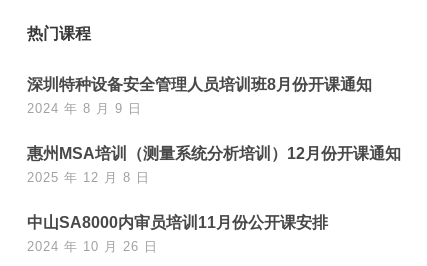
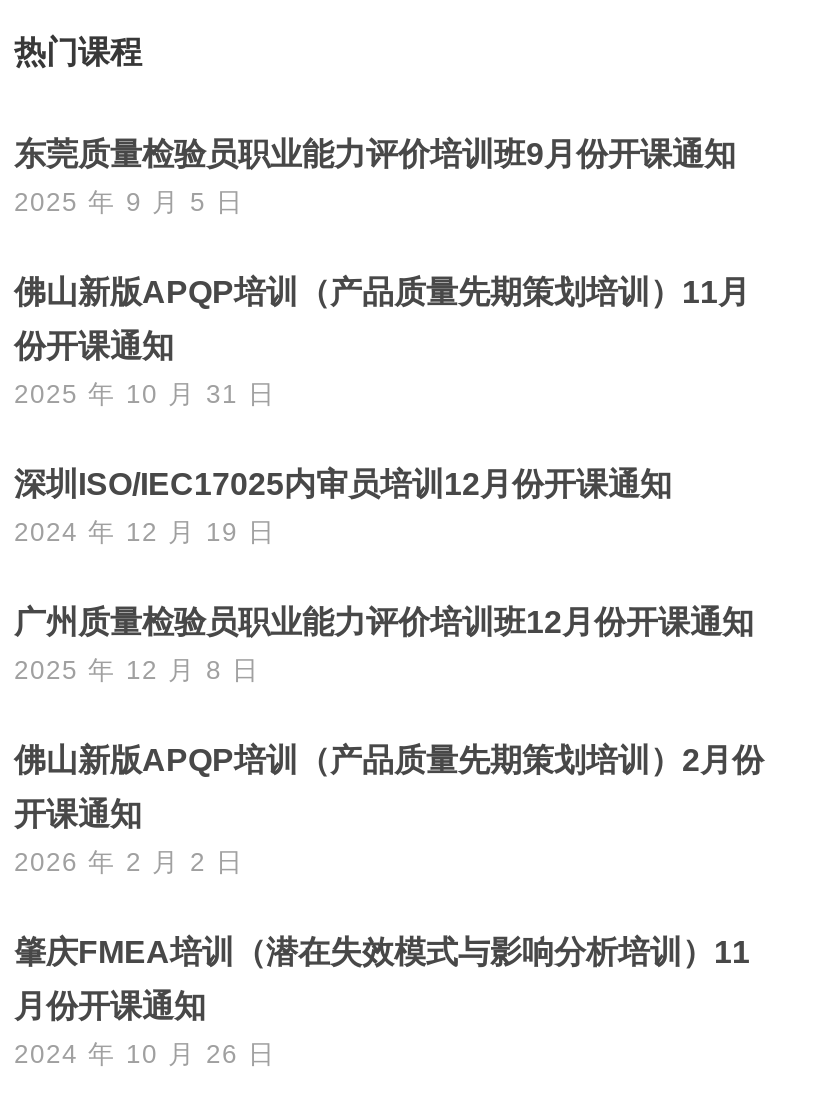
- 深圳特种设备安全管理人员培训班8月份开课通知
- 2024 年 8 月 9 日
- 惠州MSA培训（测量系统分析培训）12月份开课通知
+ 东莞质量检验员职业能力评价培训班9月份开课通知
+ 2025 年 9 月 5 日
+ 佛山新版APQP培训（产品质量先期策划培训）11月
+ 份开课通知
+ 2025 年 10 月 31 日
+ 深圳ISO/IEC17025内审员培训12月份开课通知
+ 2024 年 12 月 19 日
+ 广州质量检验员职业能力评价培训班12月份开课通知

- 中山SA8000内审员培训11月份公开课安排
+ 佛山新版APQP培训（产品质量先期策划培训）2月份
+ 开课通知
+ 2026 年 2 月 2 日
+ 肇庆FMEA培训（潜在失效模式与影响分析培训）11
+ 月份开课通知
